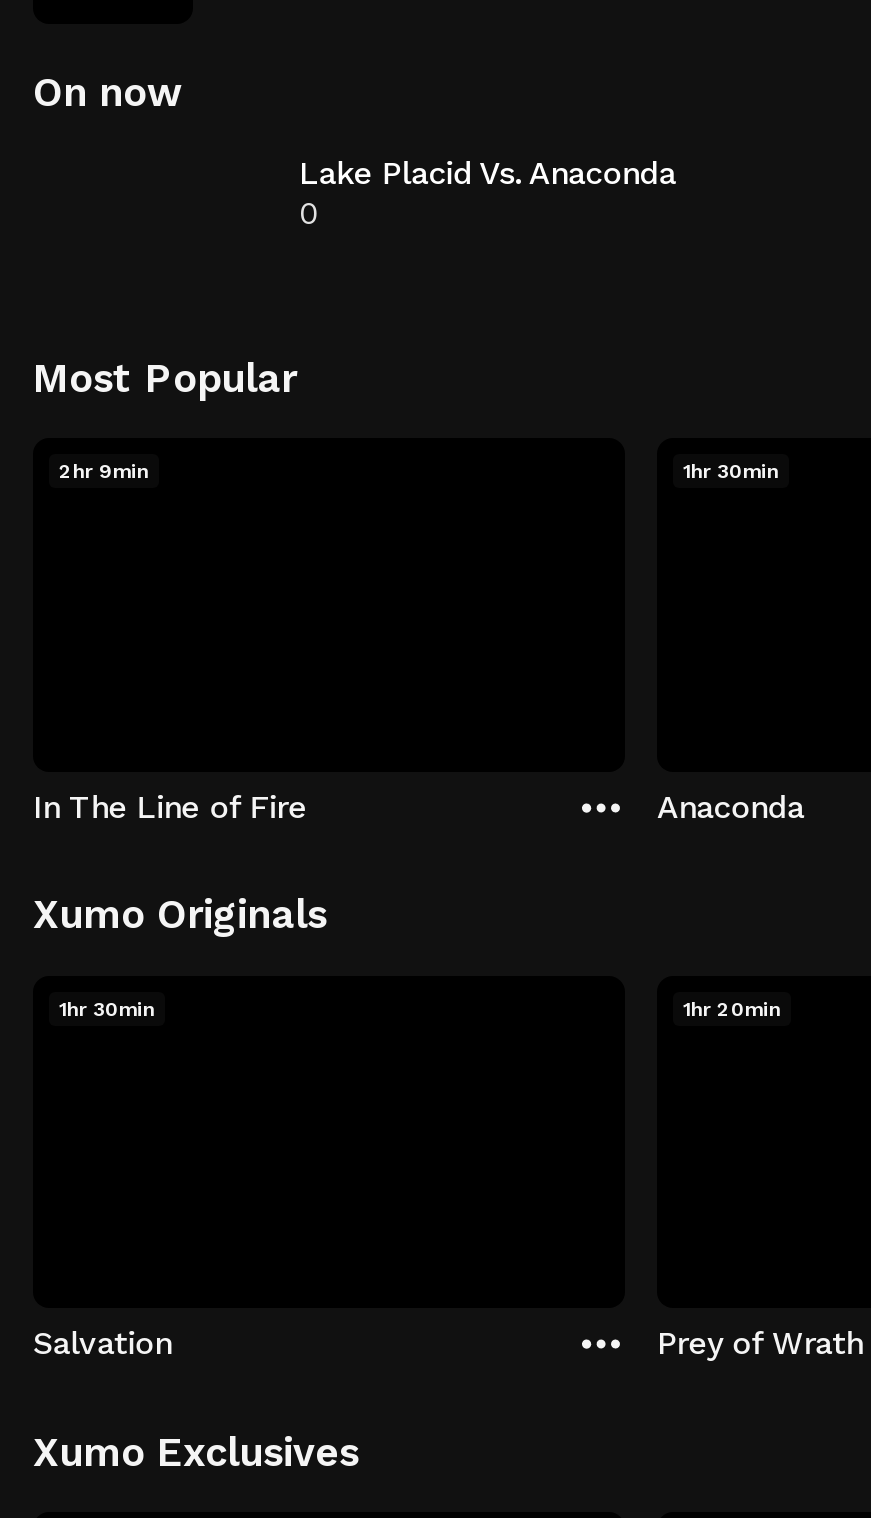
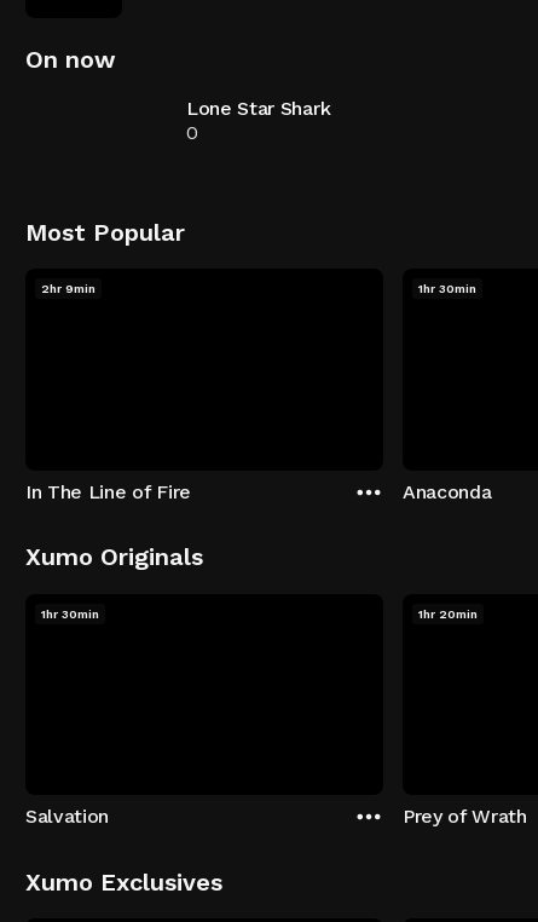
- Lake Placid Vs. Anaconda
+ Lone Star Shark
